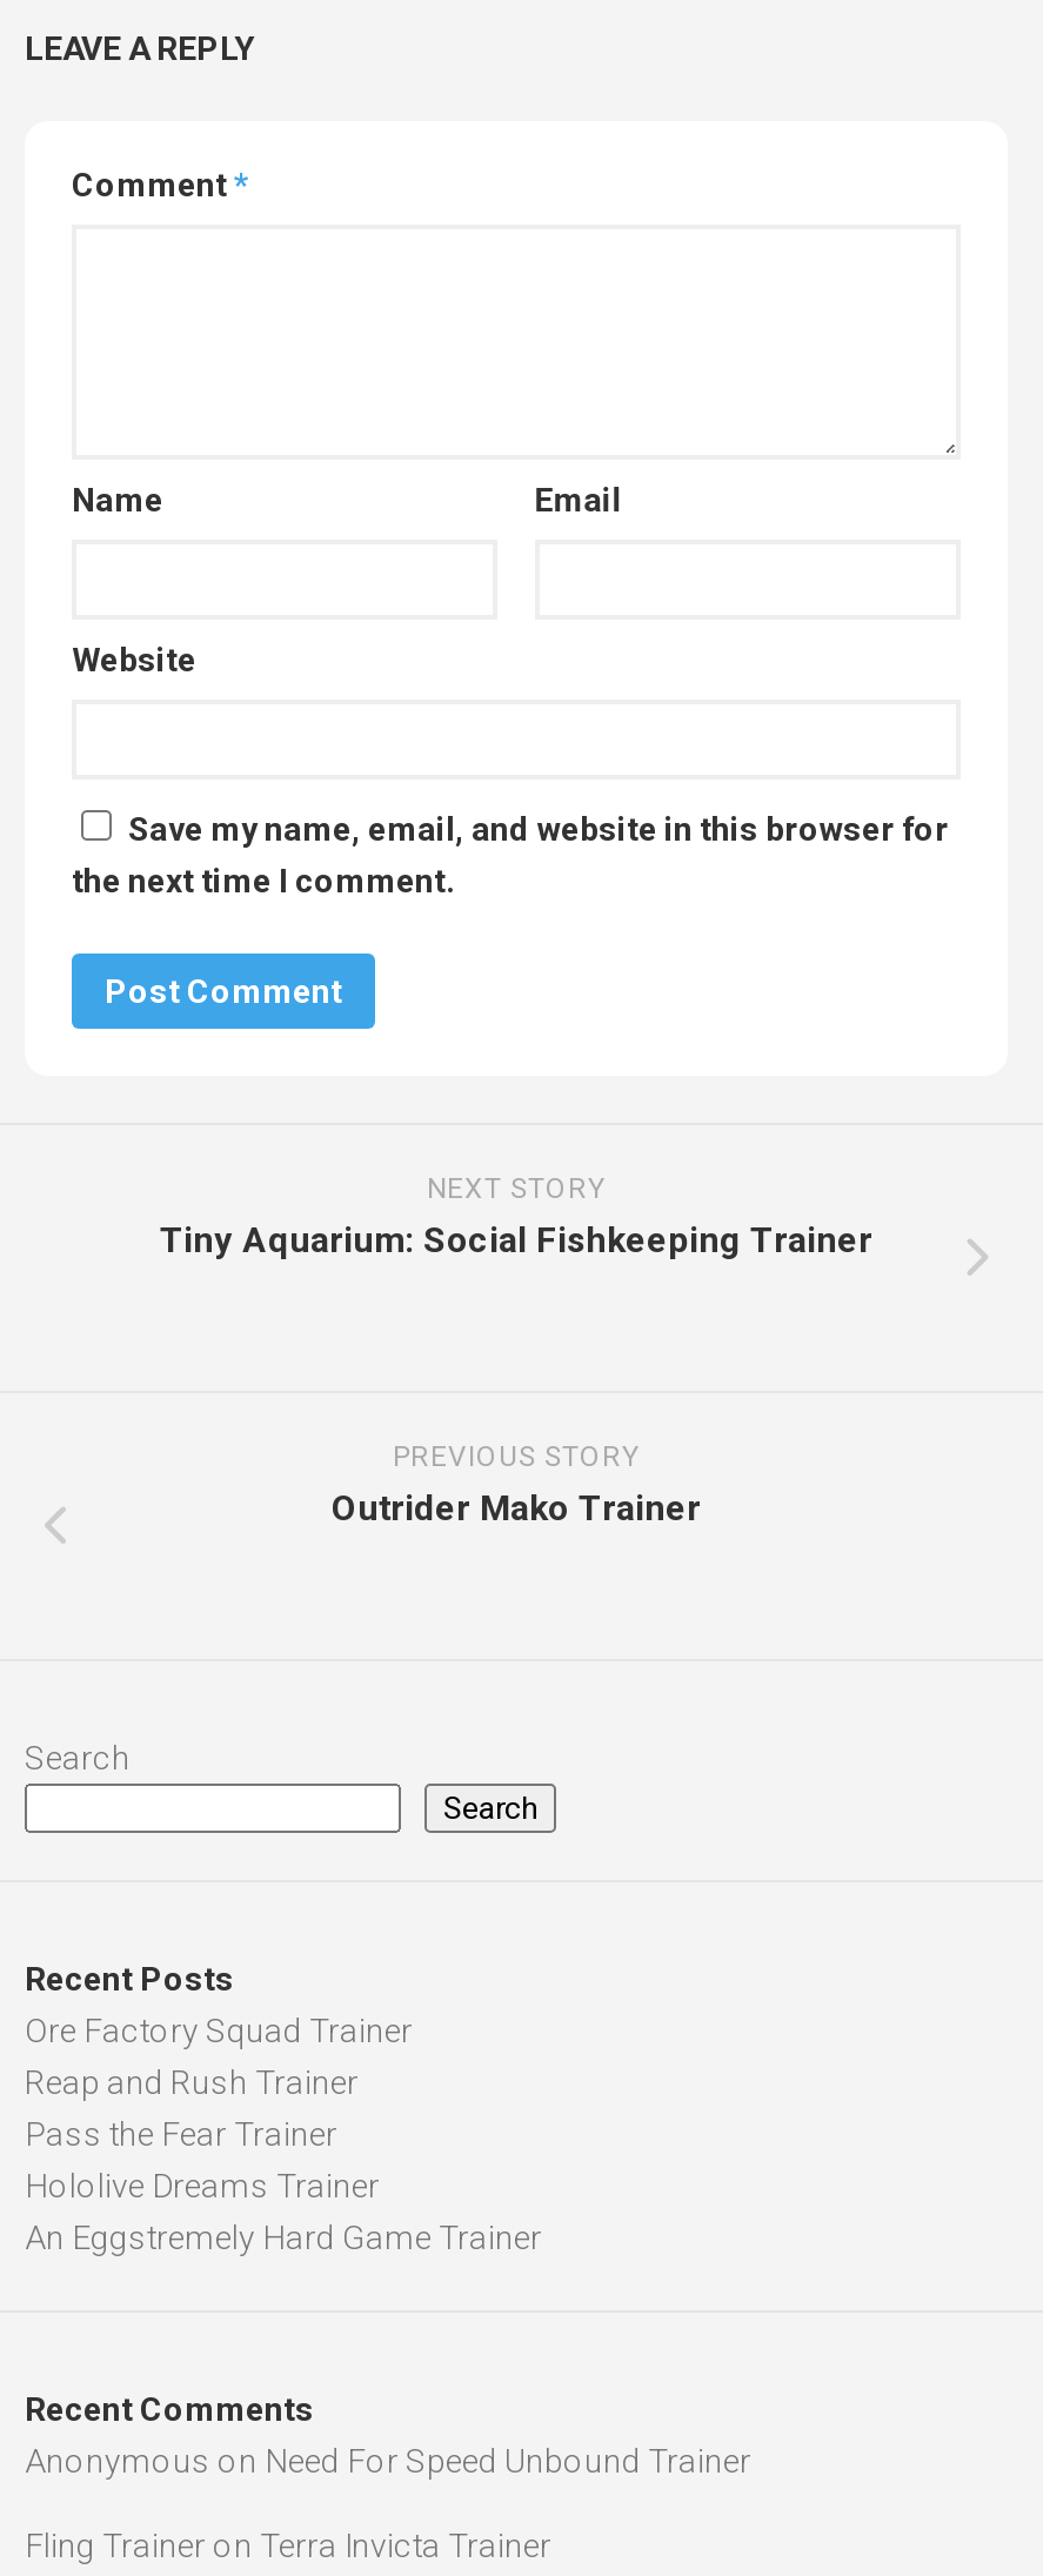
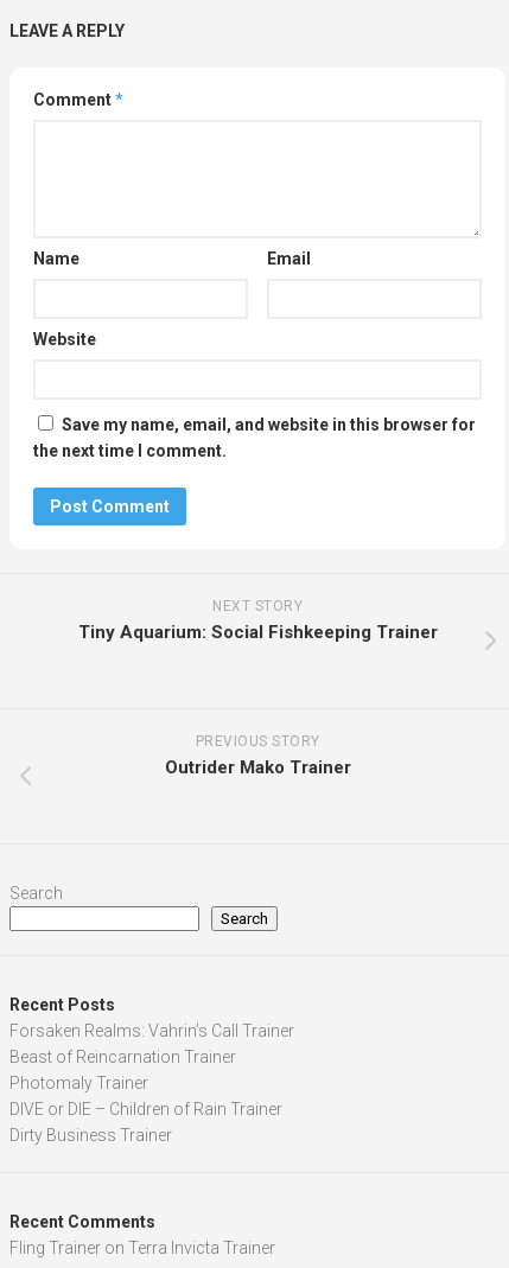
- Ore Factory Squad Trainer
- Reap and Rush Trainer
- Pass the Fear Trainer
- Hololive Dreams Trainer
- An Eggstremely Hard Game Trainer
+ Forsaken Realms: Vahrin’s Call Trainer
+ Beast of Reincarnation Trainer
+ Photomaly Trainer
+ DIVE or DIE – Children of Rain Trainer
+ Dirty Business Trainer

- Anonymous on Need For Speed Unbound Trainer
